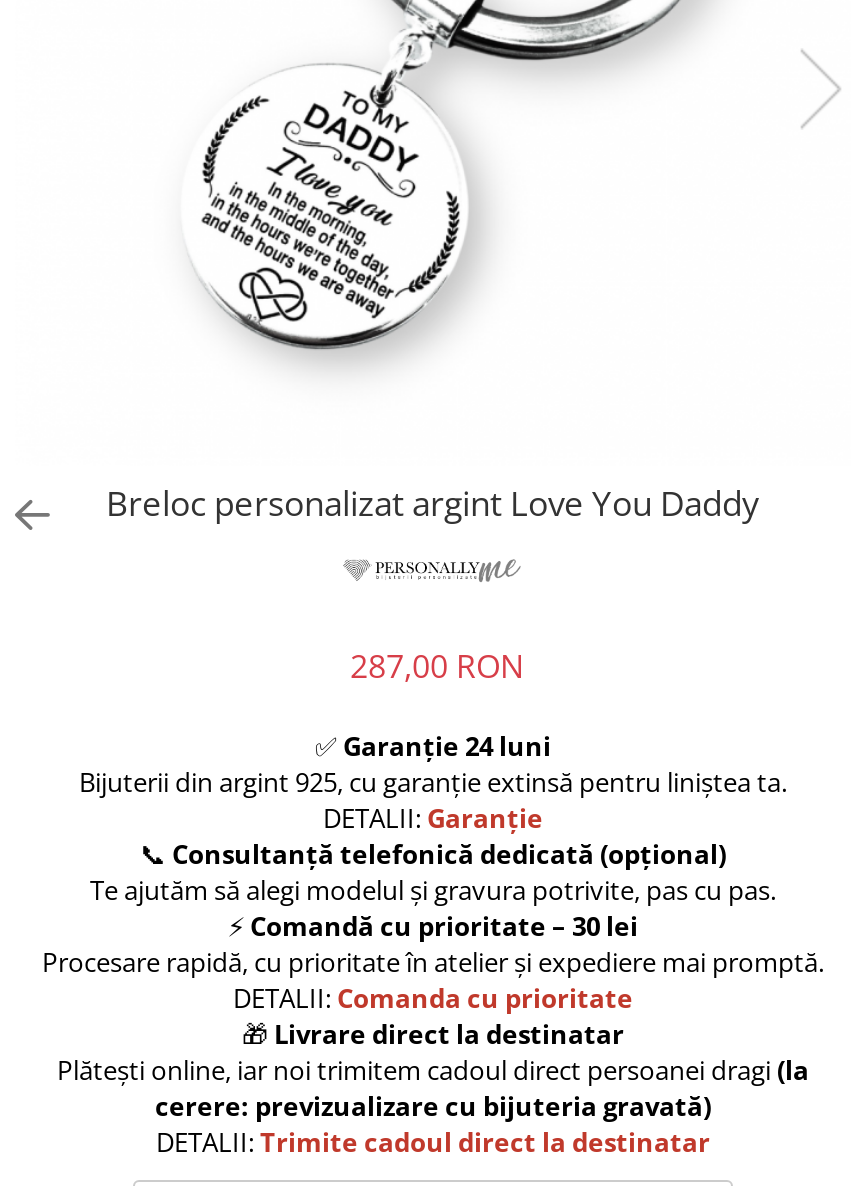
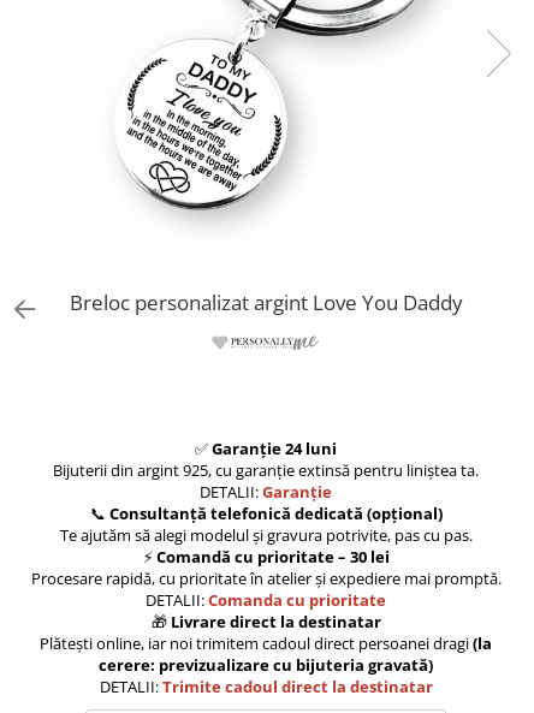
- 287,00 RON
